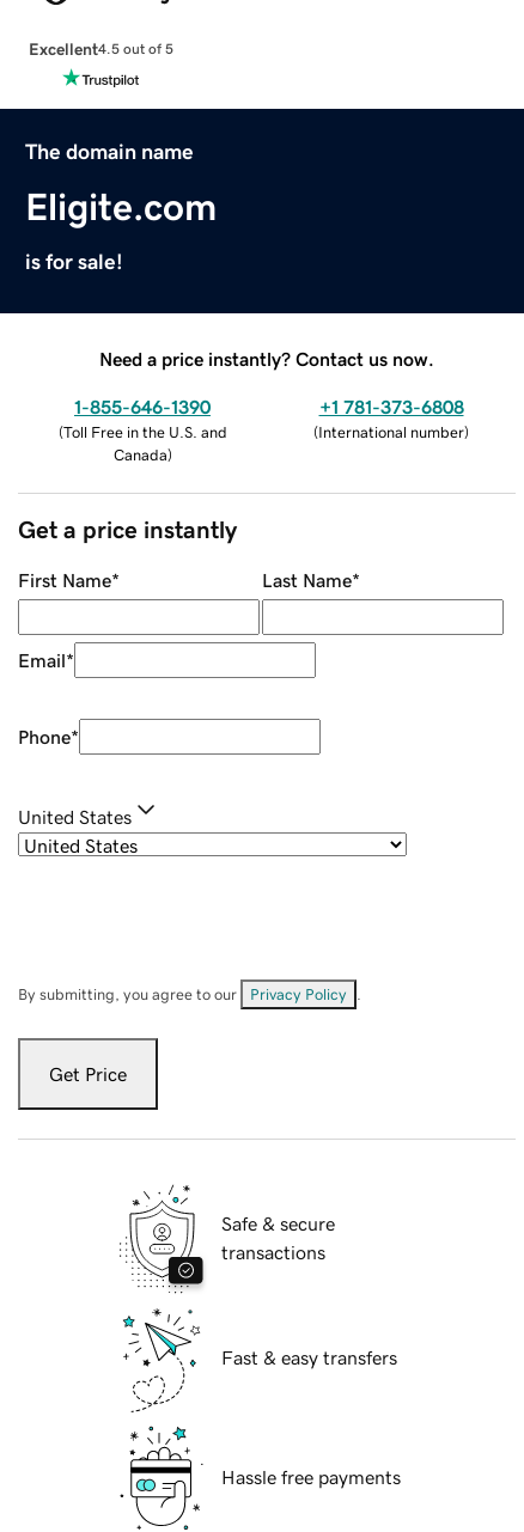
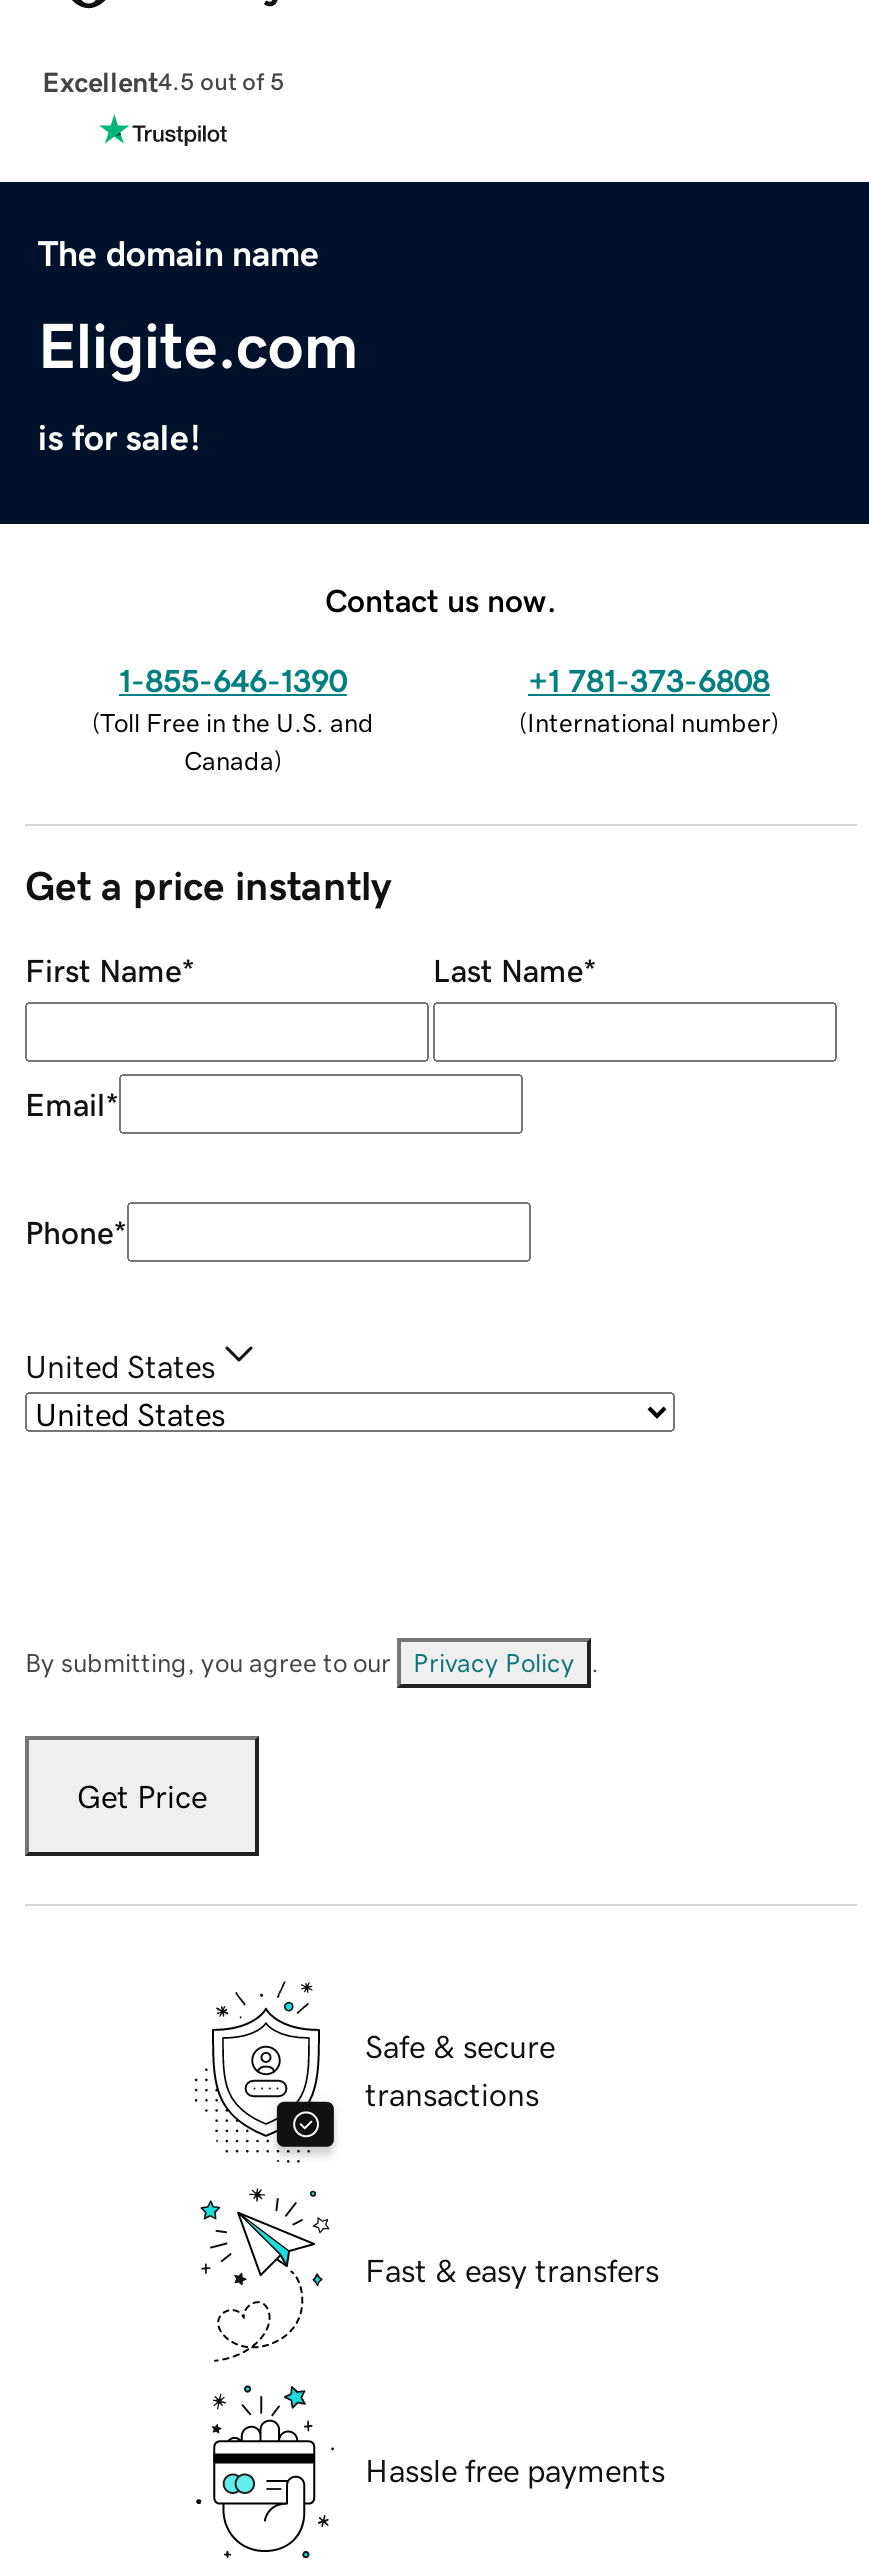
- Need a price instantly? Contact us now.
+ Contact us now.
